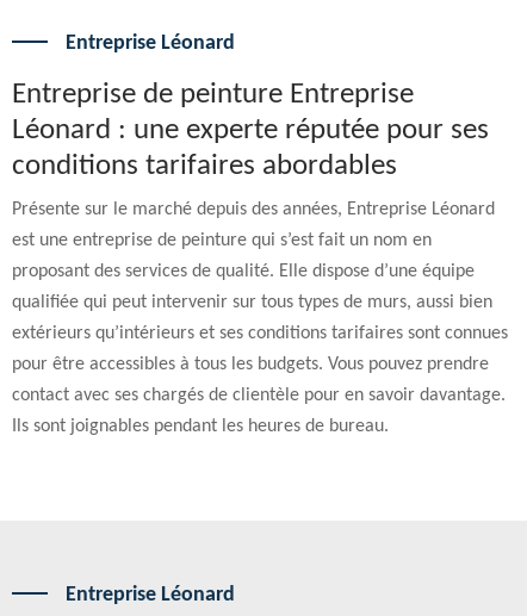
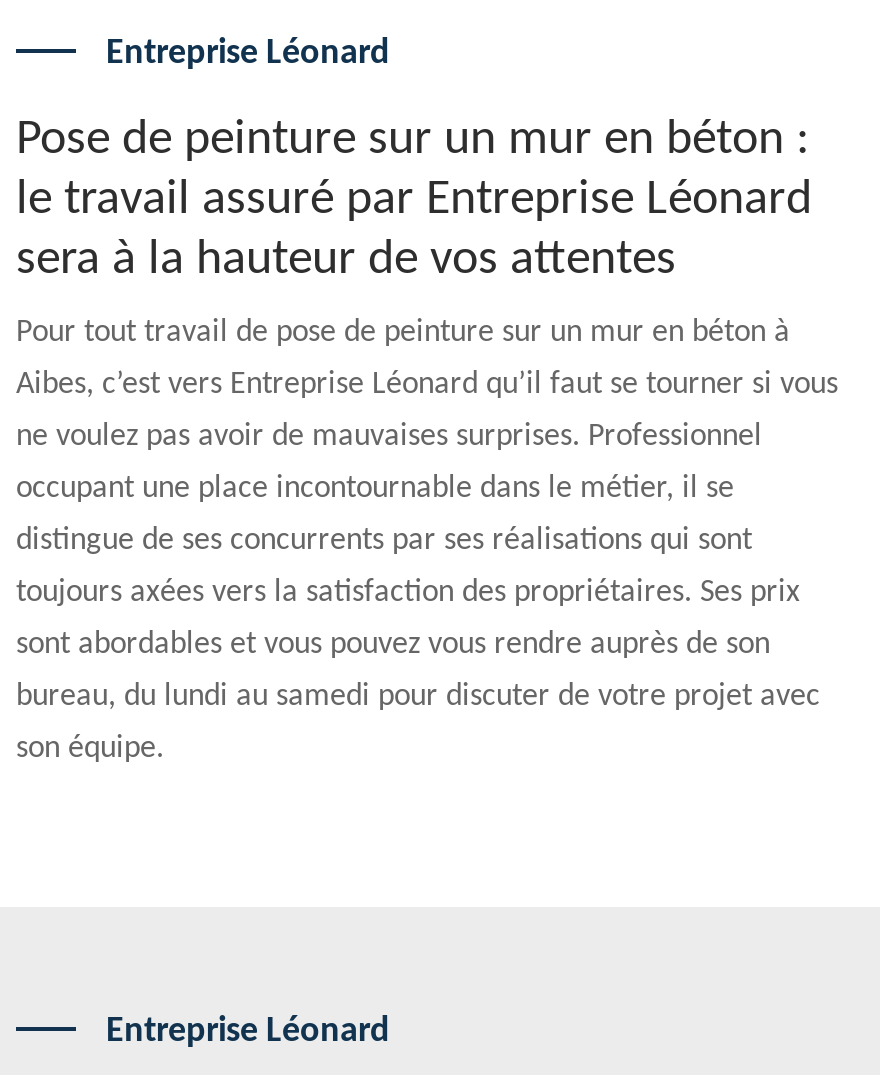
- Entreprise de peinture Entreprise
- Léonard : une experte réputée pour ses
- conditions tarifaires abordables
- Présente sur le marché depuis des années, Entreprise Léonard
- est une entreprise de peinture qui s’est fait un nom en
- proposant des services de qualité. Elle dispose d’une équipe
- qualifiée qui peut intervenir sur tous types de murs, aussi bien
- extérieurs qu’intérieurs et ses conditions tarifaires sont connues
- pour être accessibles à tous les budgets. Vous pouvez prendre
- contact avec ses chargés de clientèle pour en savoir davantage.
- Ils sont joignables pendant les heures de bureau.
+ Pose de peinture sur un mur en béton :
+ le travail assuré par Entreprise Léonard
+ sera à la hauteur de vos attentes
+ Pour tout travail de pose de peinture sur un mur en béton à
+ Aibes, c’est vers Entreprise Léonard qu’il faut se tourner si vous
+ ne voulez pas avoir de mauvaises surprises. Professionnel
+ occupant une place incontournable dans le métier, il se
+ distingue de ses concurrents par ses réalisations qui sont
+ toujours axées vers la satisfaction des propriétaires. Ses prix
+ sont abordables et vous pouvez vous rendre auprès de son
+ bureau, du lundi au samedi pour discuter de votre projet avec
+ son équipe.
